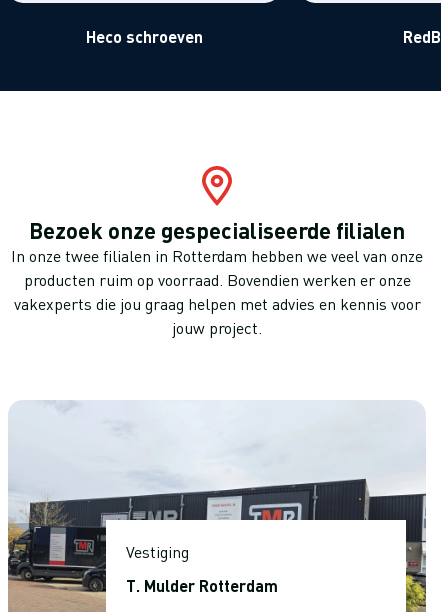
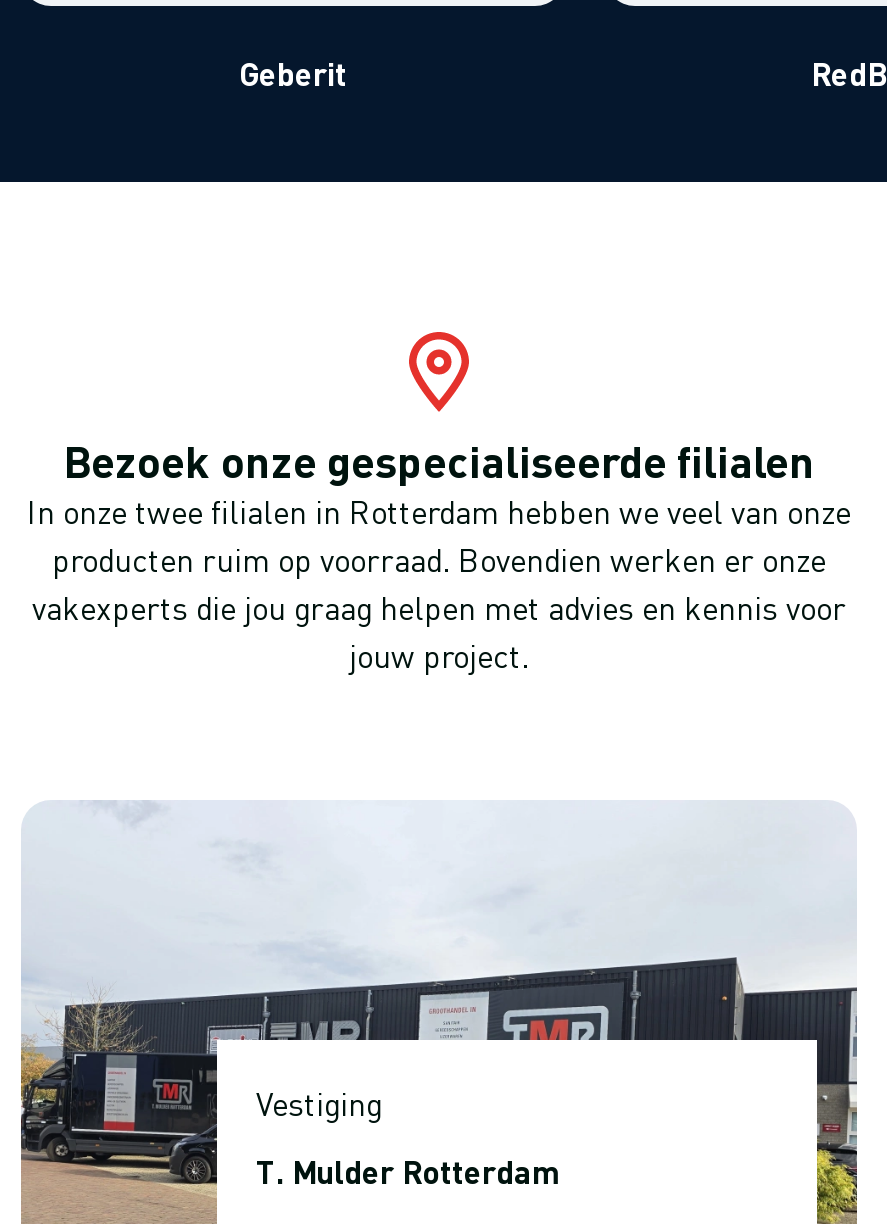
- Heco schroeven
+ Geberit
